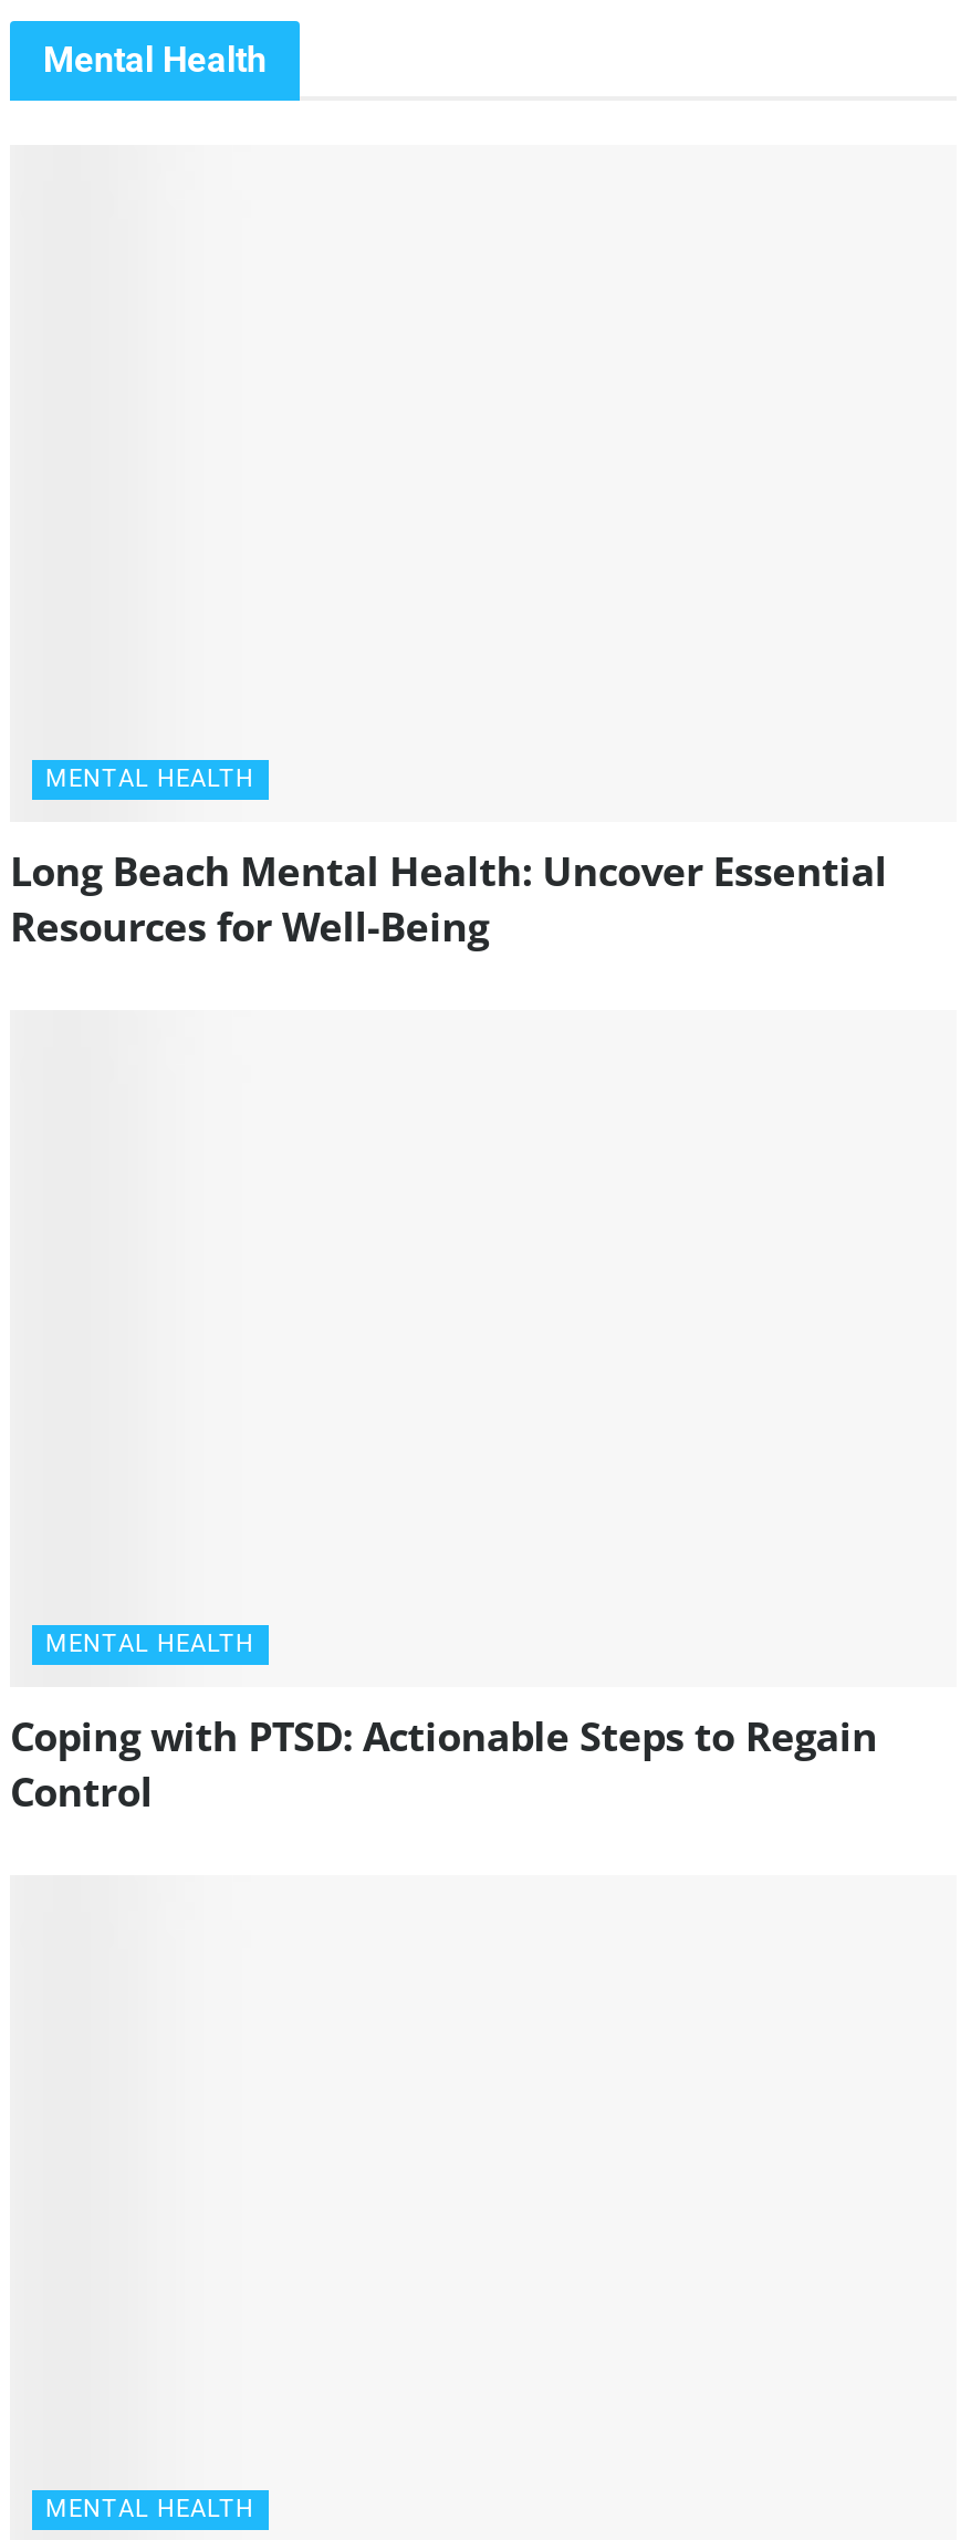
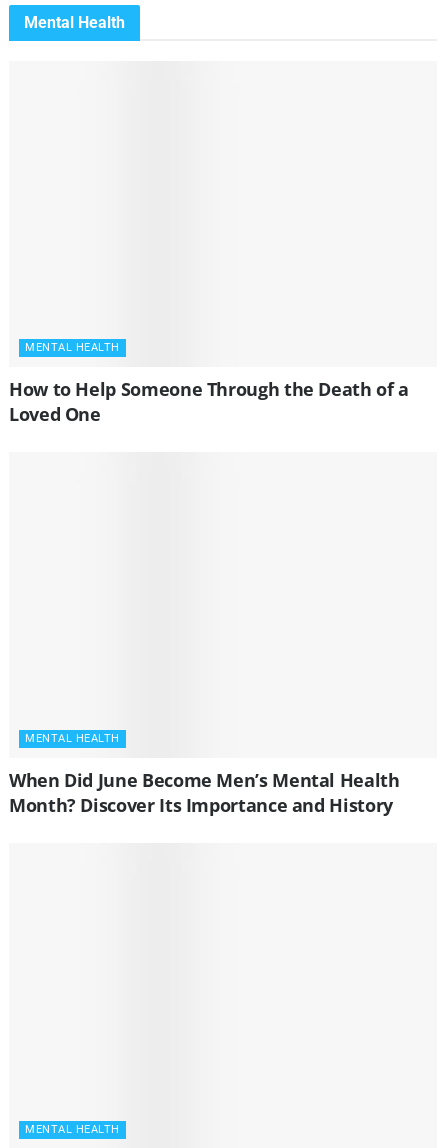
- Long Beach Mental Health: Uncover Essential
- Resources for Well-Being
+ How to Help Someone Through the Death of a
+ Loved One

- Coping with PTSD: Actionable Steps to Regain
- Control
+ When Did June Become Men’s Mental Health
+ Month? Discover Its Importance and History
